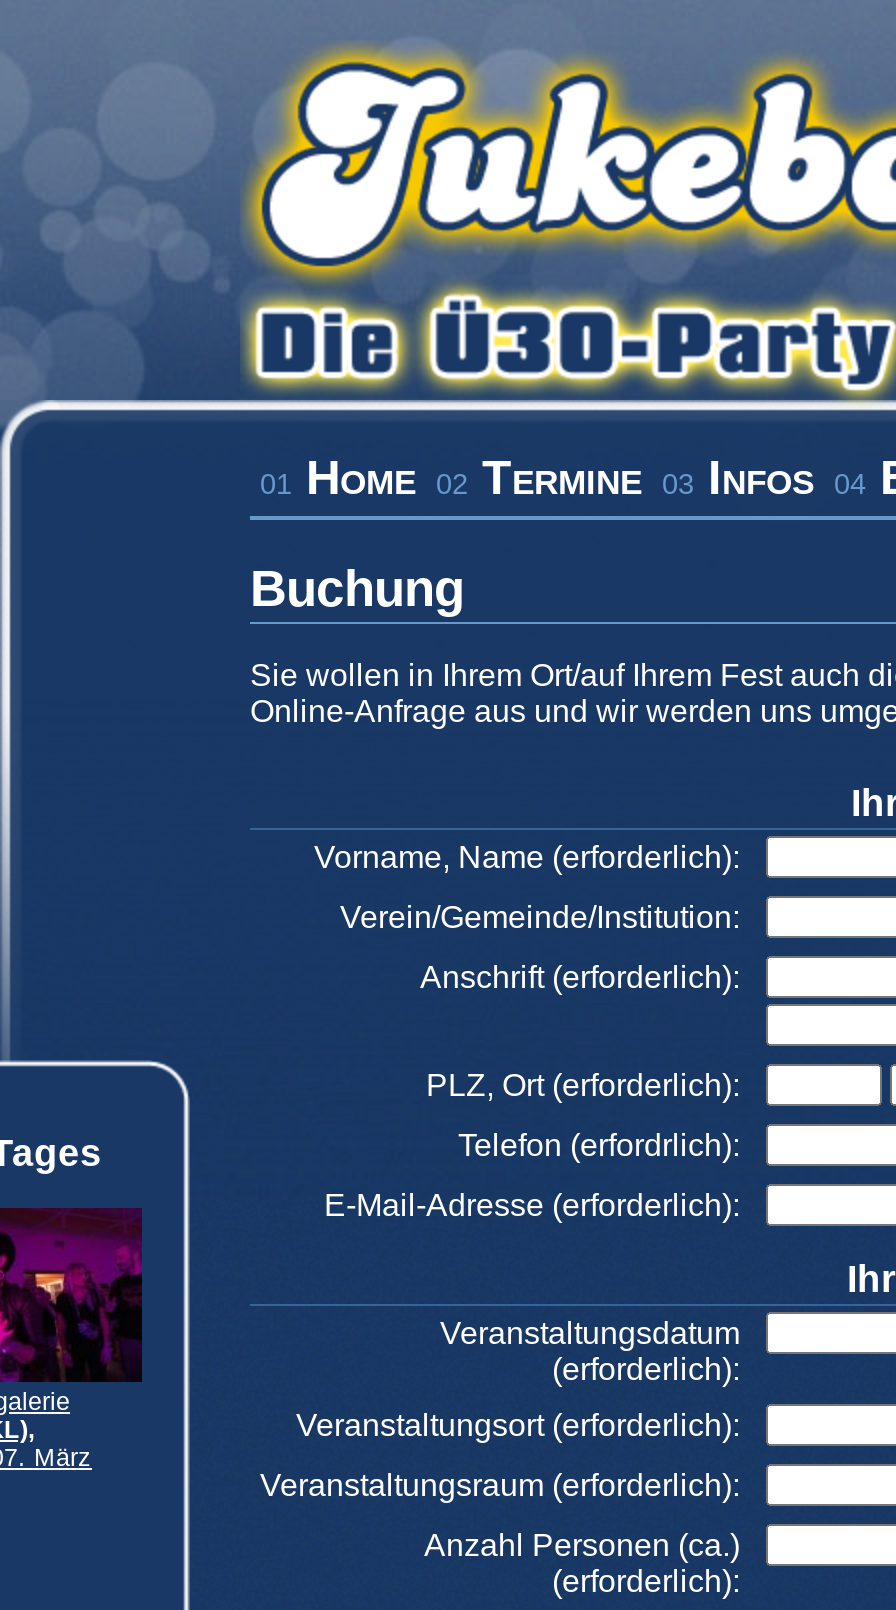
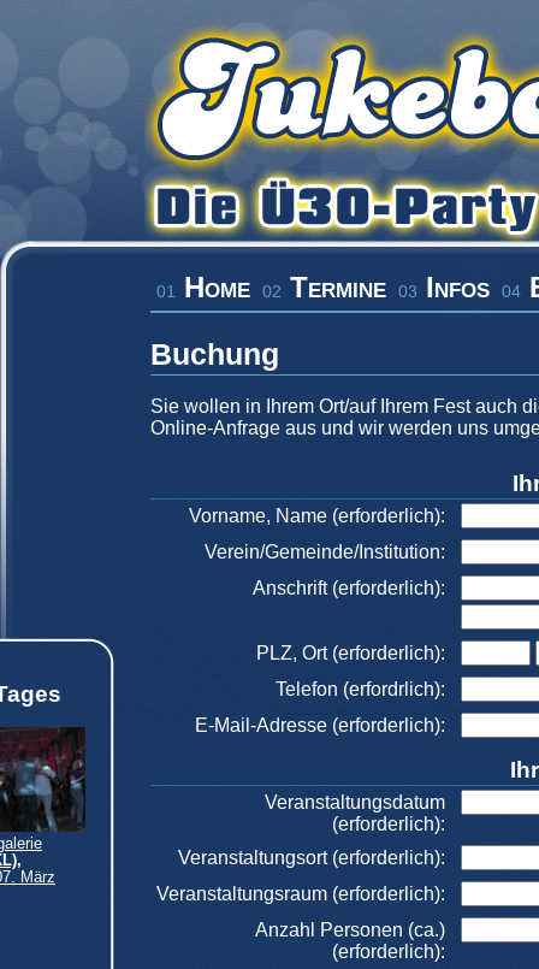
- [image]
+ [image]
